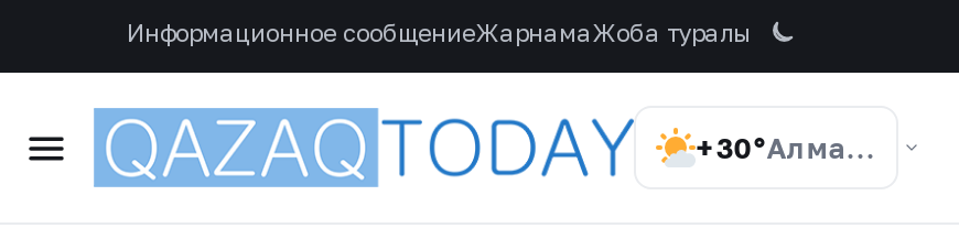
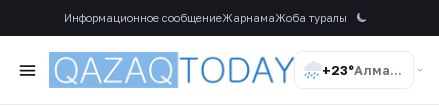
- +30°
+ +23°
